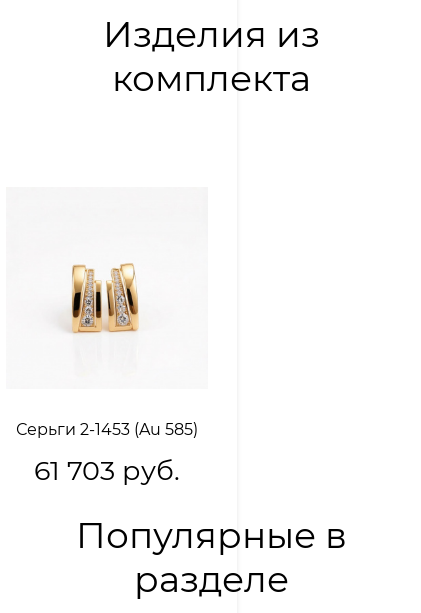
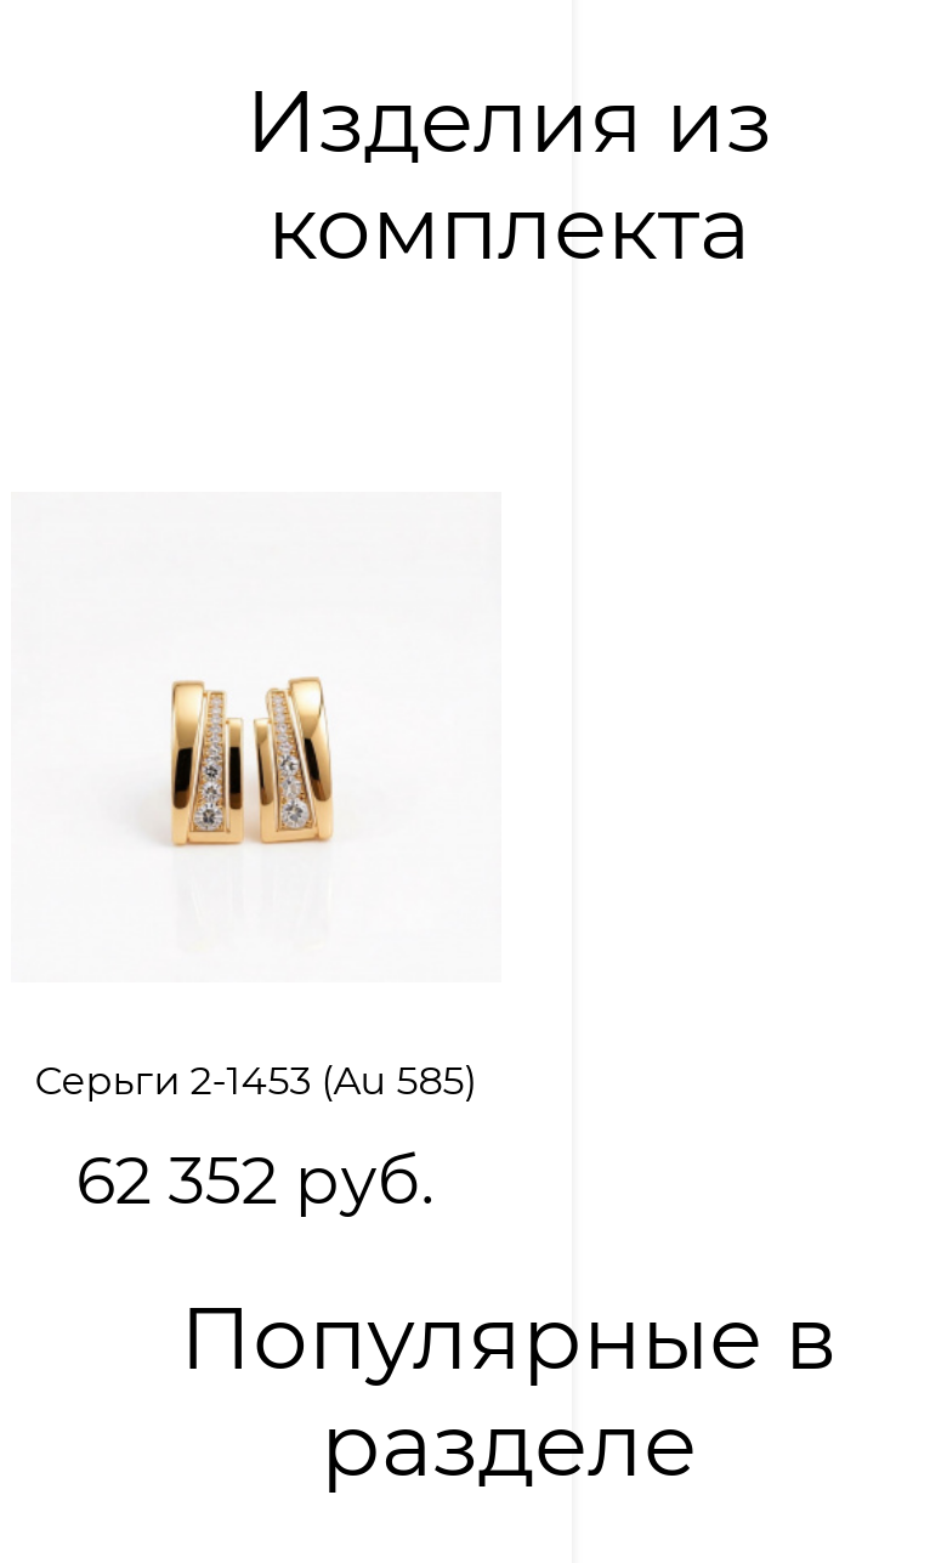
- 61 703 руб.
+ 62 352 руб.
